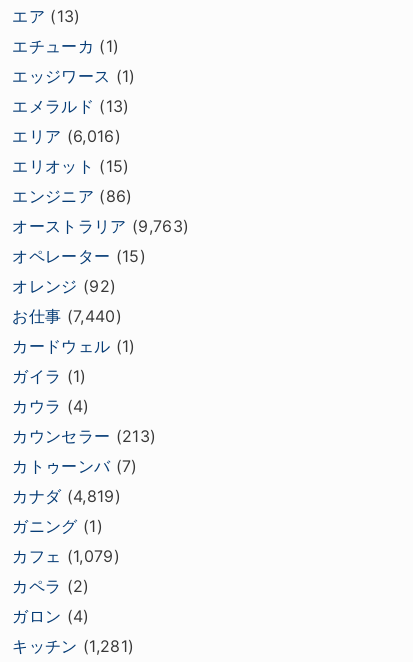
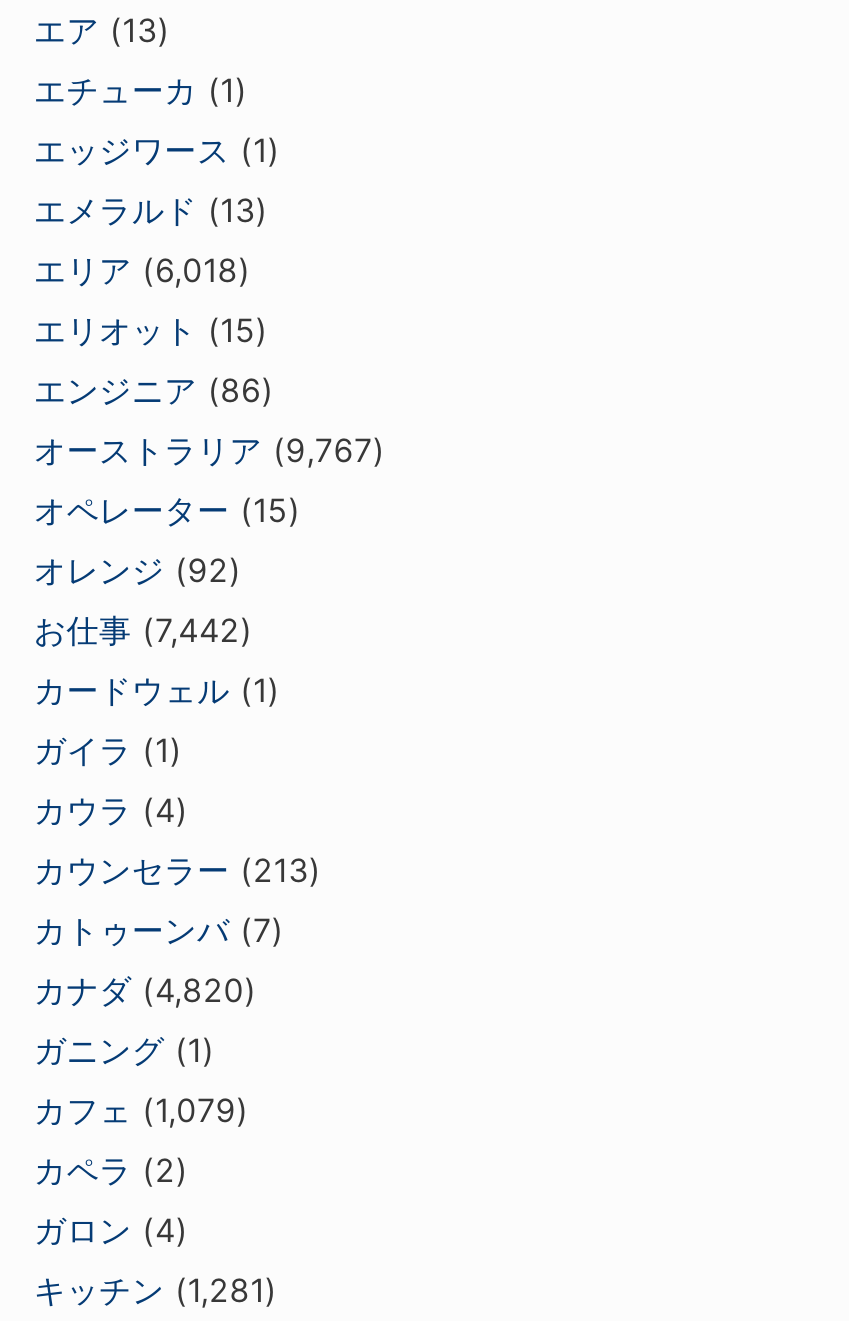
- エリア(6,016)
+ エリア(6,018)

- オーストラリア(9,763)
+ オーストラリア(9,767)

- お仕事(7,440)
+ お仕事(7,442)

- カナダ(4,819)
+ カナダ(4,820)
